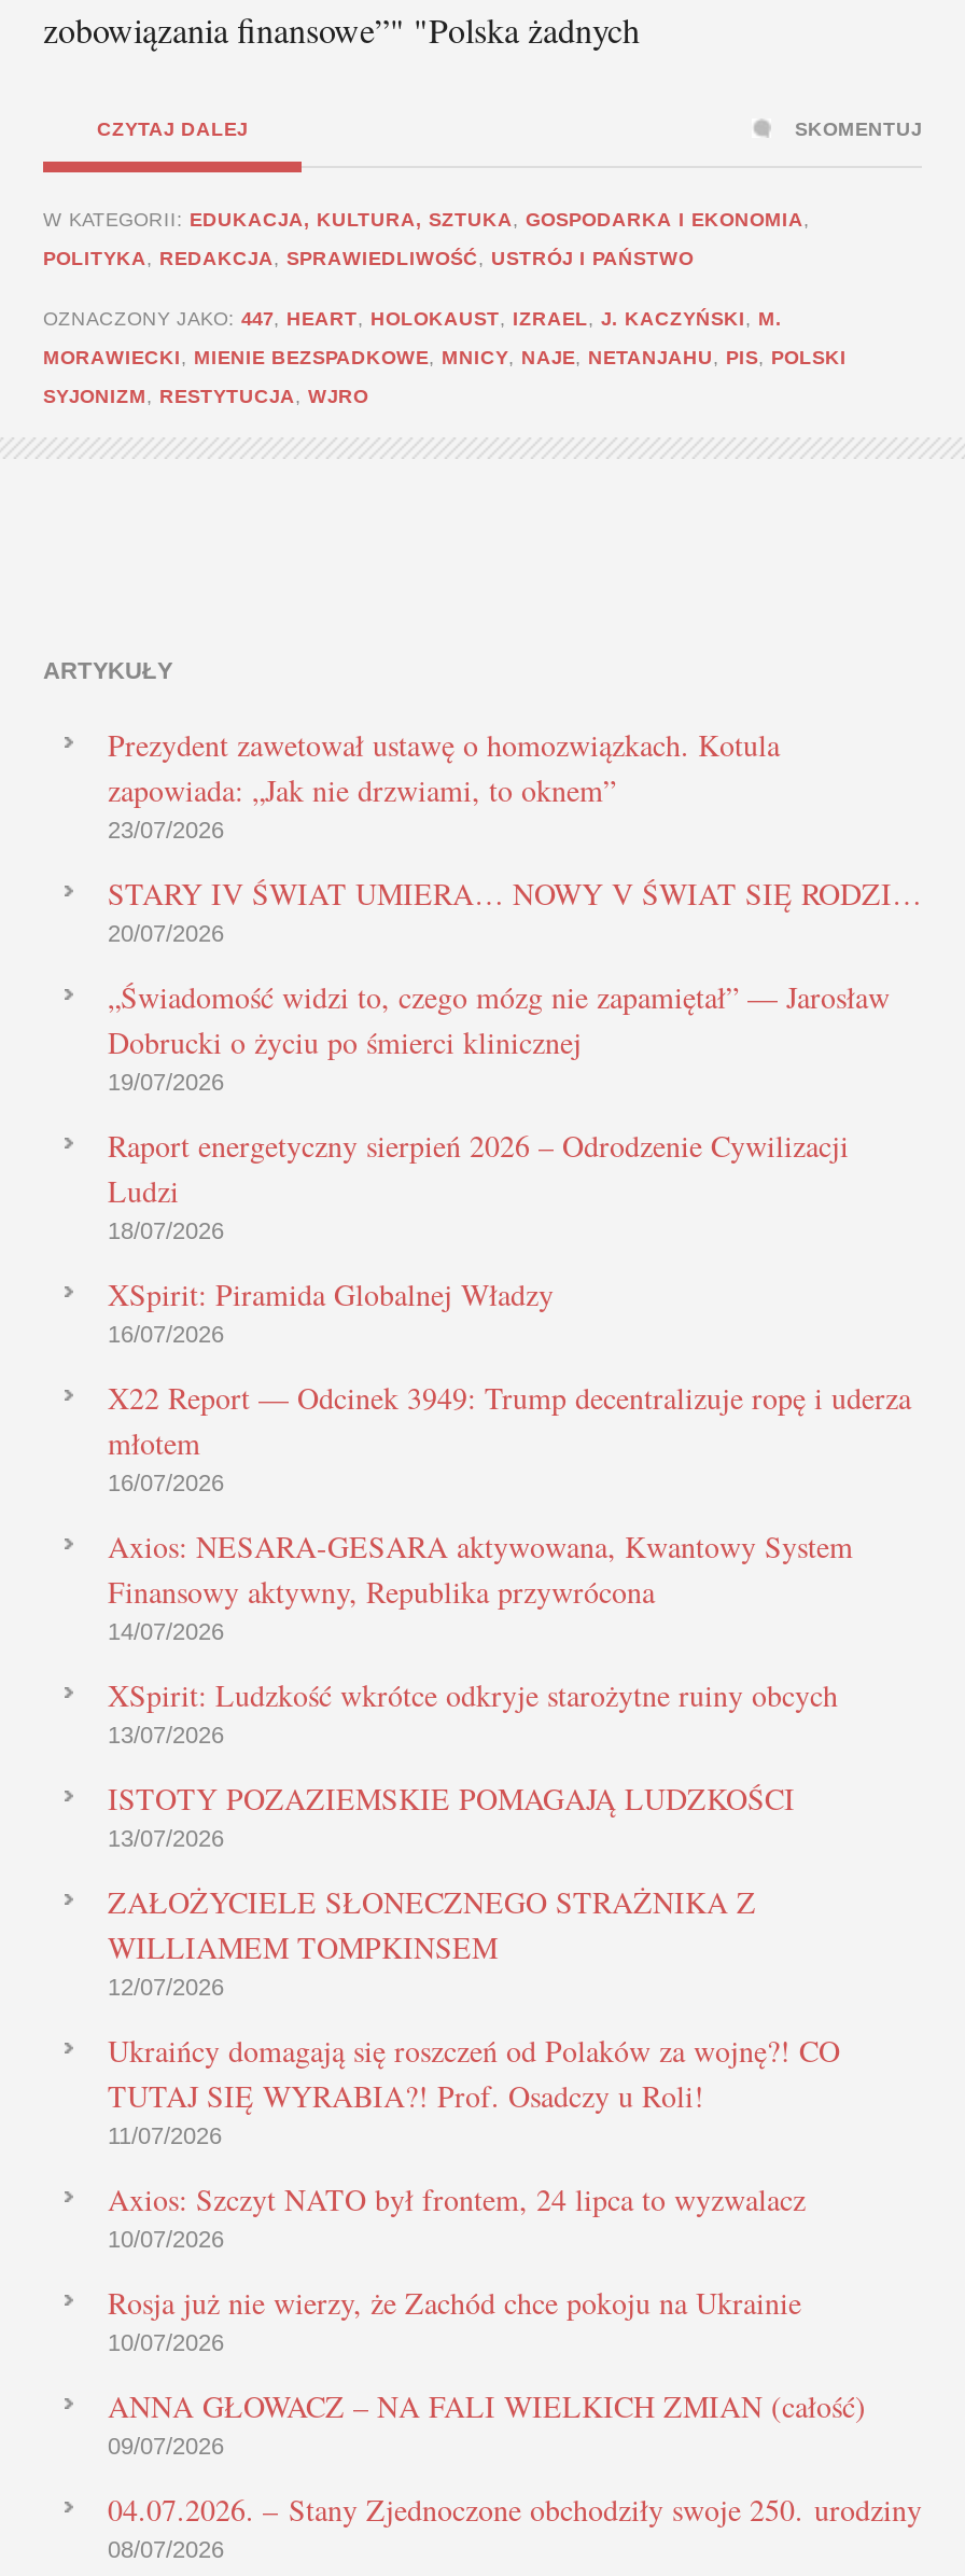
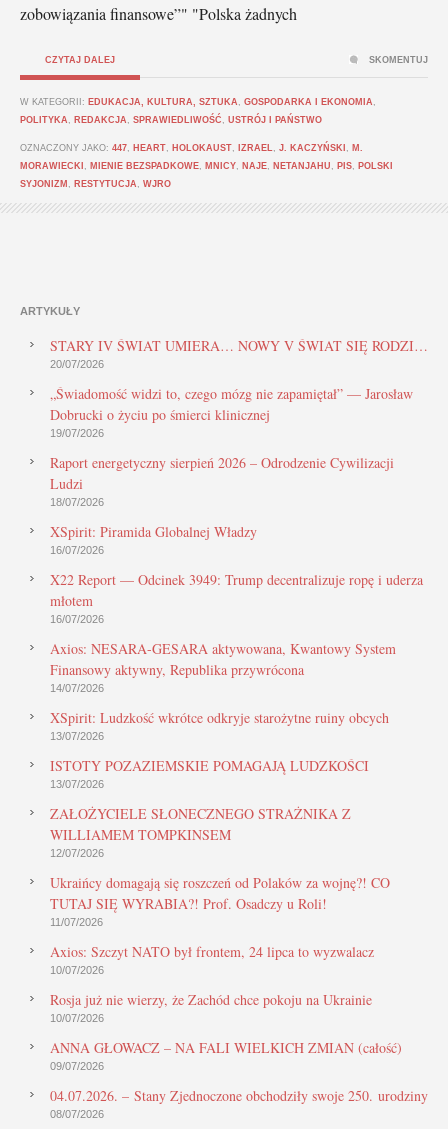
- Prezydent zawetował ustawę o homozwiązkach. Kotula
- zapowiada: „Jak nie drzwiami, to oknem”
- 23/07/2026
